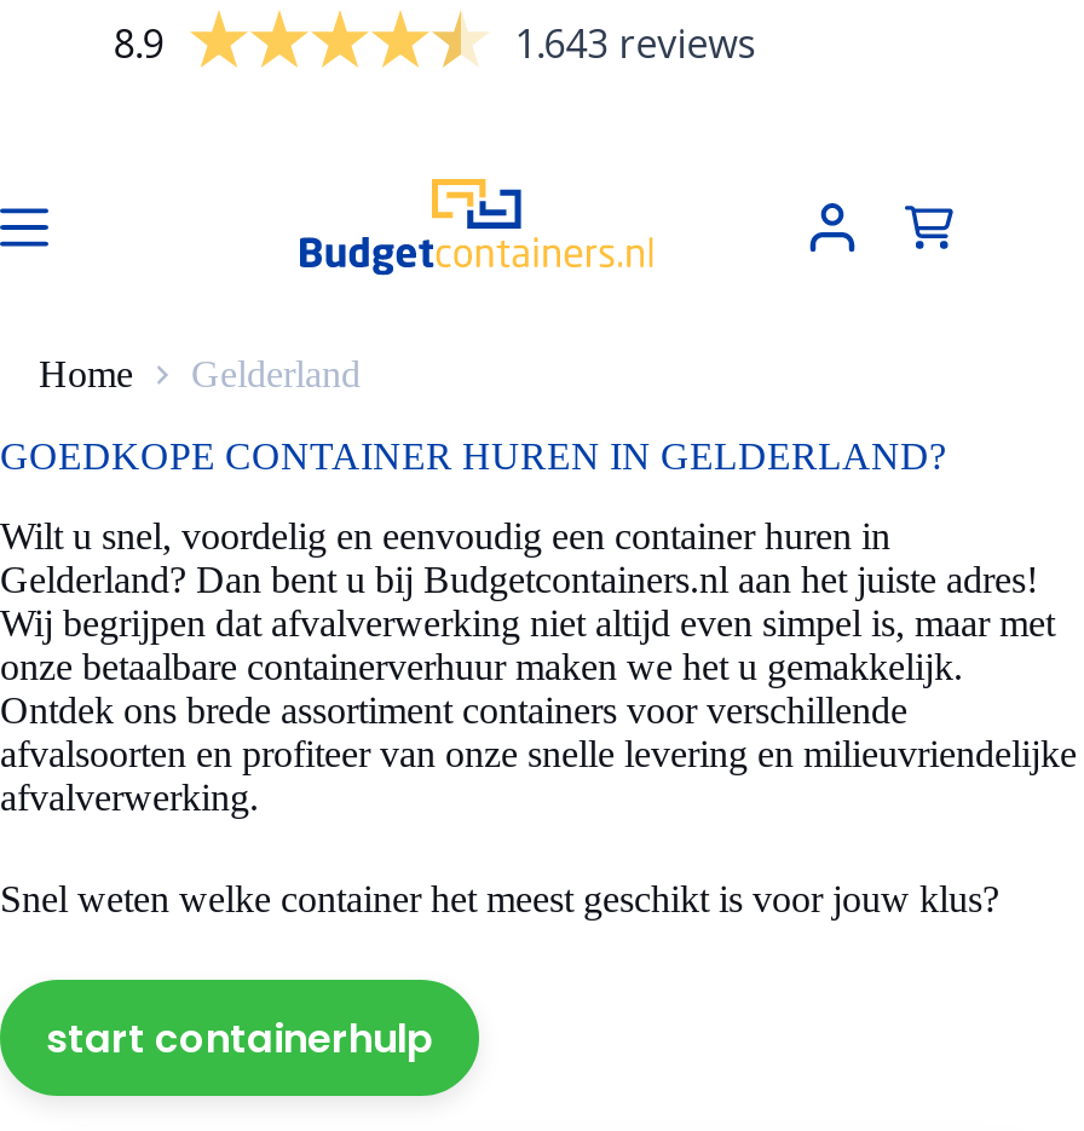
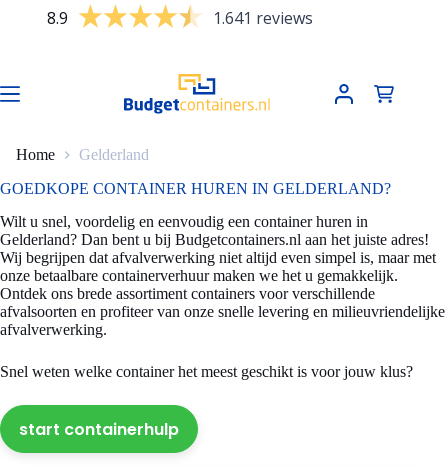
- 1.643 reviews
+ 1.641 reviews
